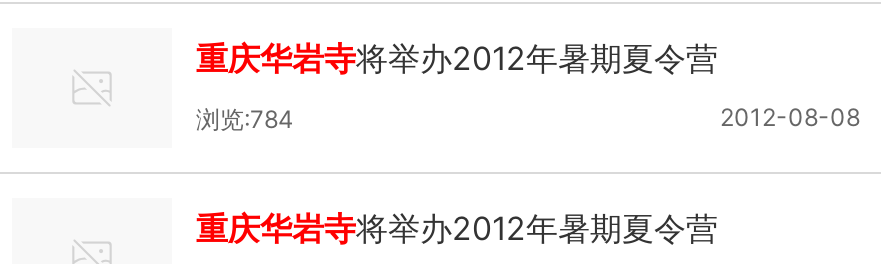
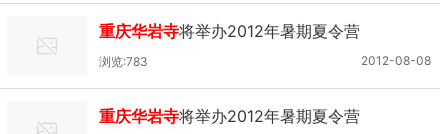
- 浏览:784
+ 浏览:783
